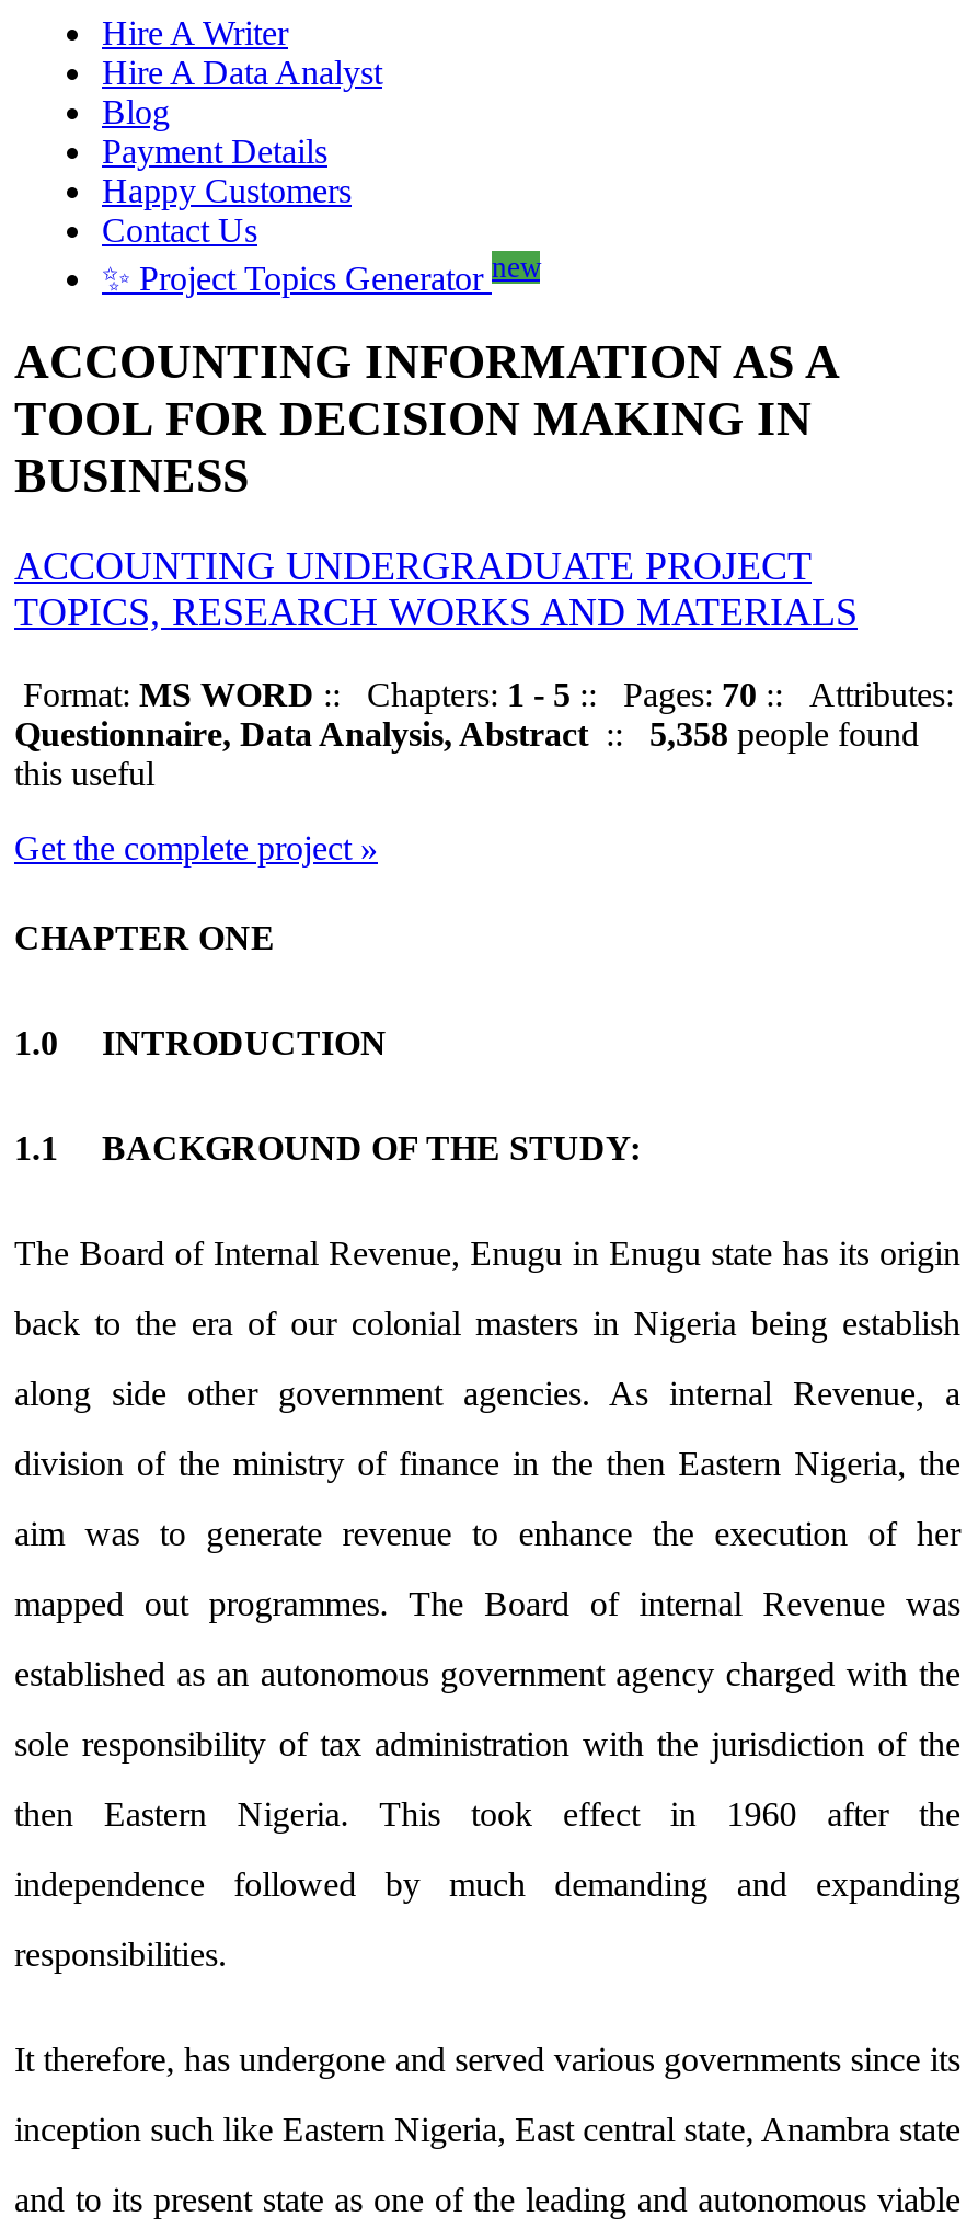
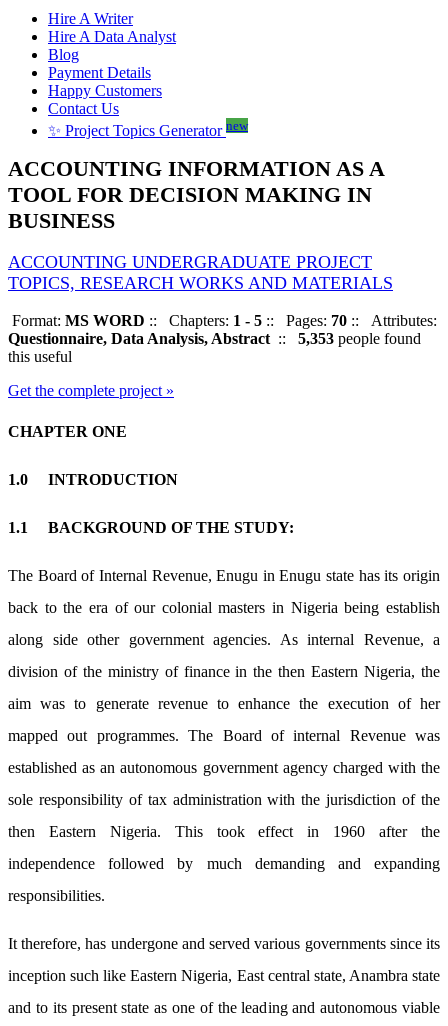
- Questionnaire, Data Analysis, Abstract:: 5,358 people found
+ Questionnaire, Data Analysis, Abstract:: 5,353 people found
